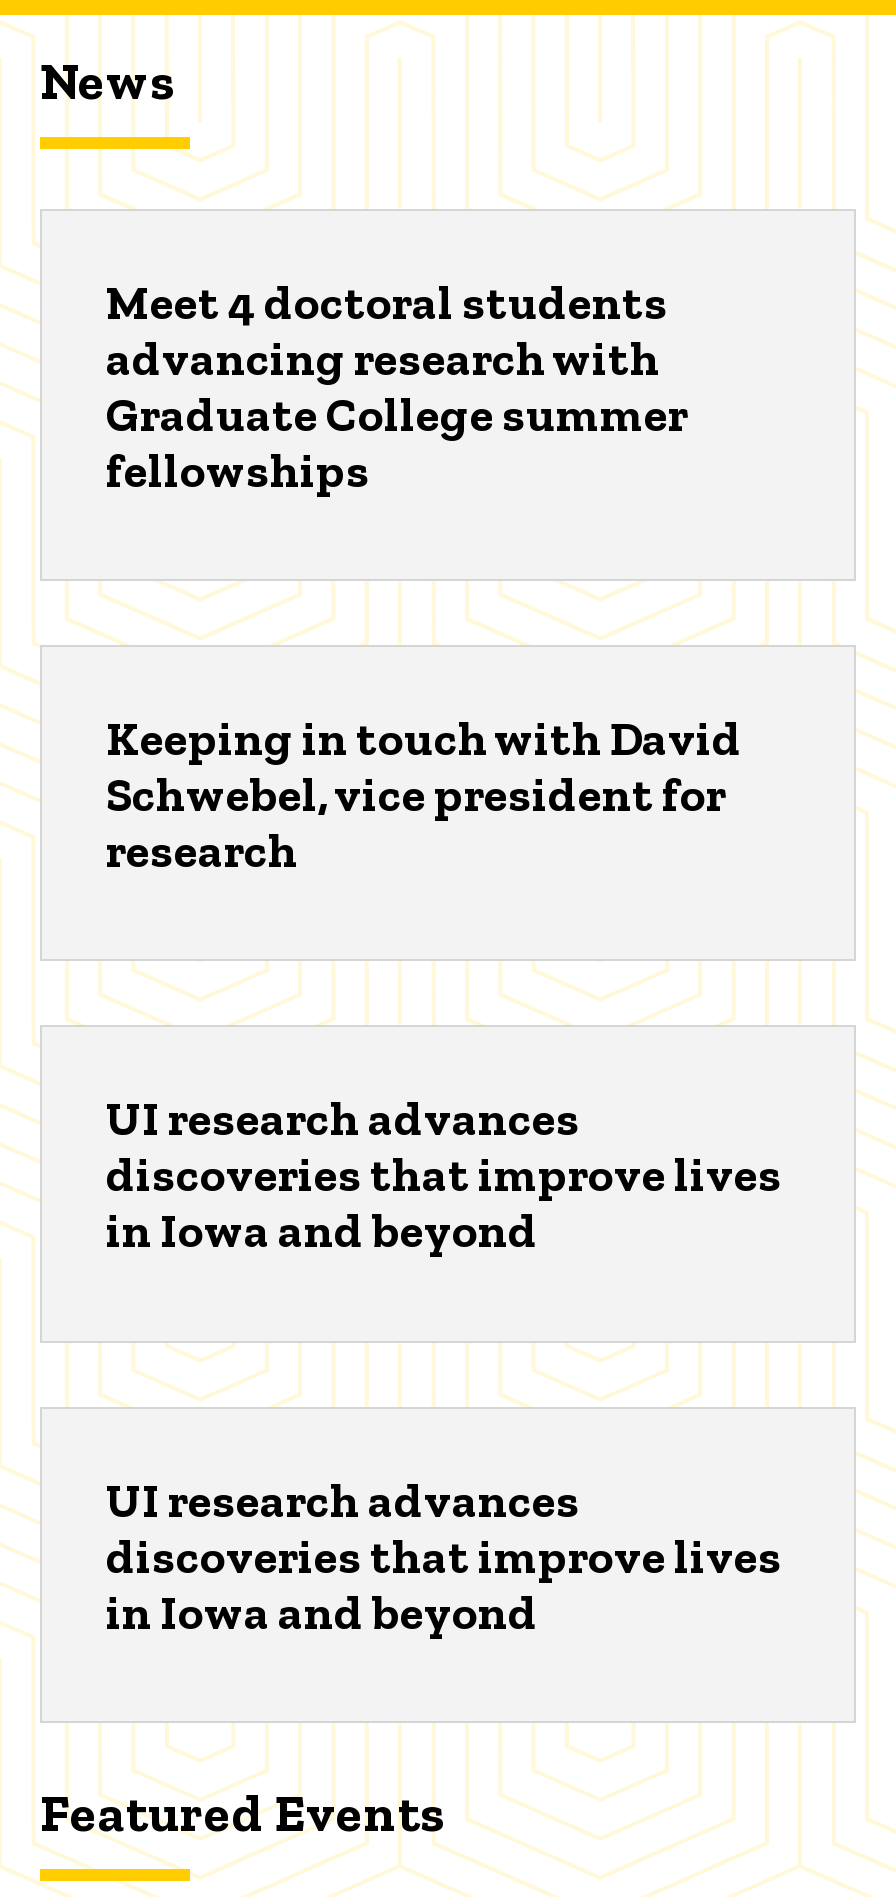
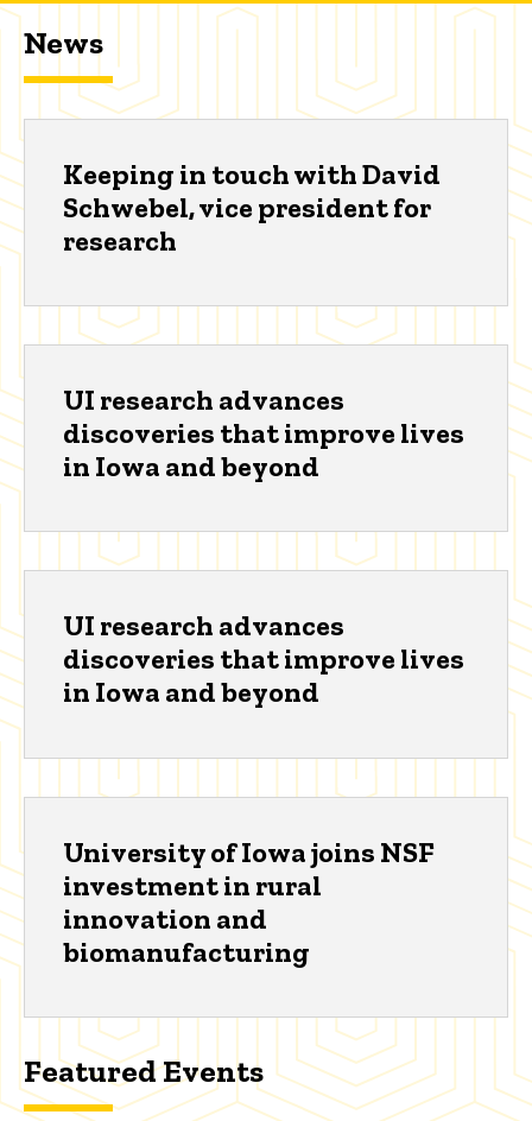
- Meet 4 doctoral students
- advancing research with
- Graduate College summer
- fellowships

moved up: Keeping in touch with David | Schwebel, vice president for | research | ... | discoveries that improve lives | in Iowa and beyond

+ University of Iowa joins NSF
+ investment in rural
+ innovation and
+ biomanufacturing
